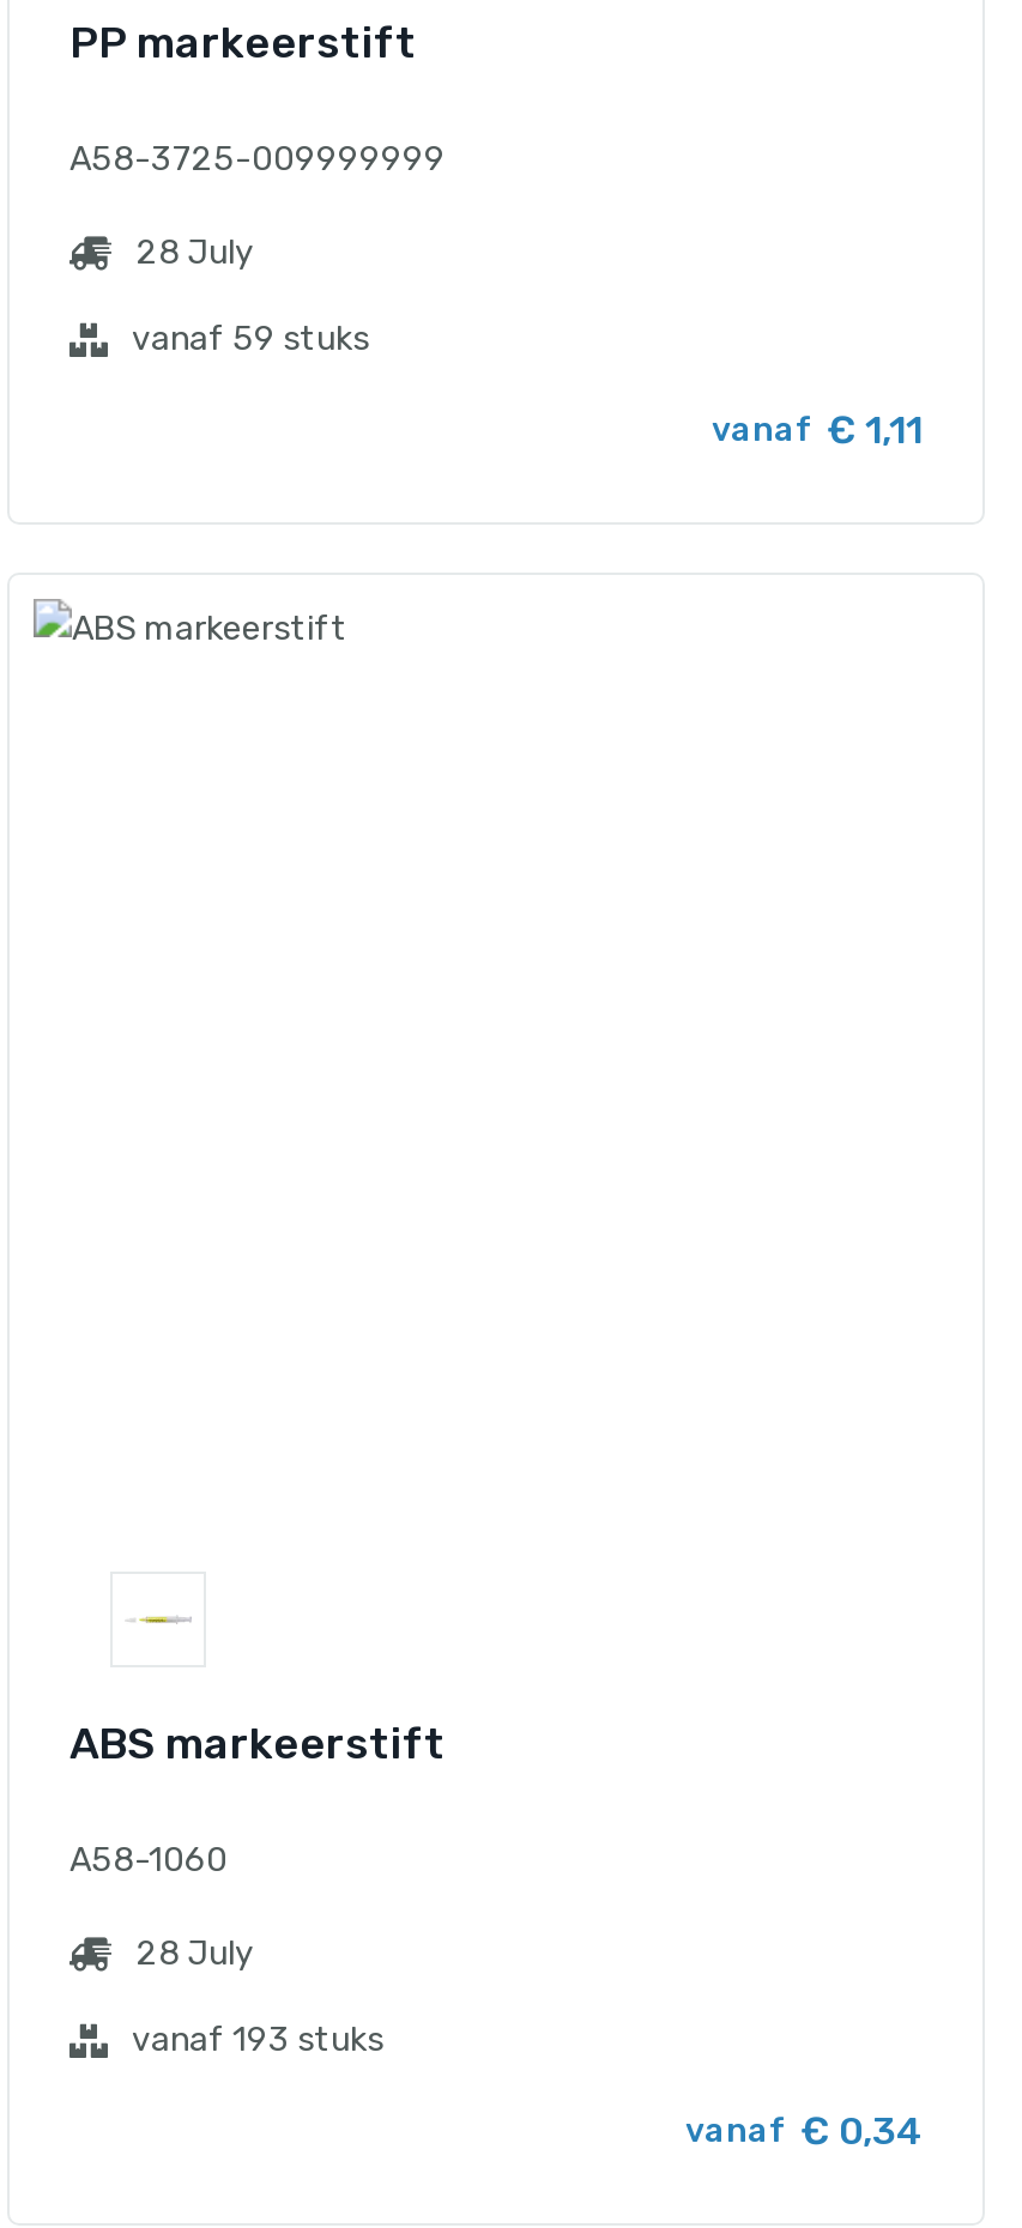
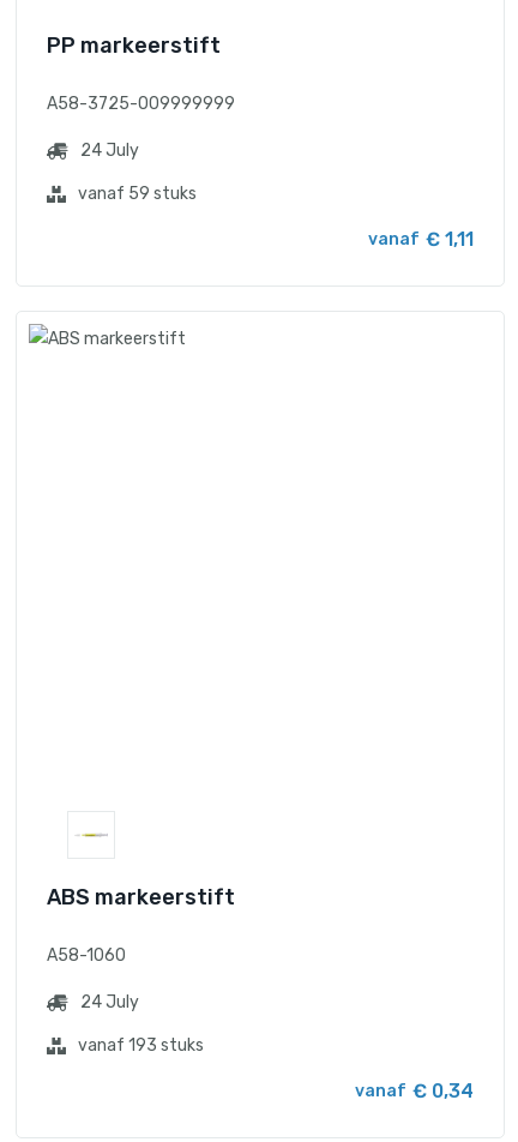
- 28 July
+ 24 July

- 28 July
+ 24 July
